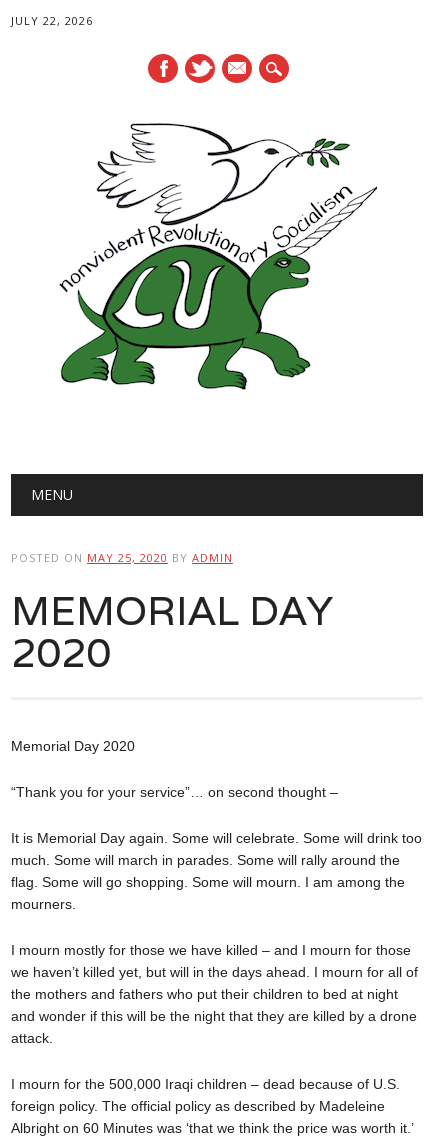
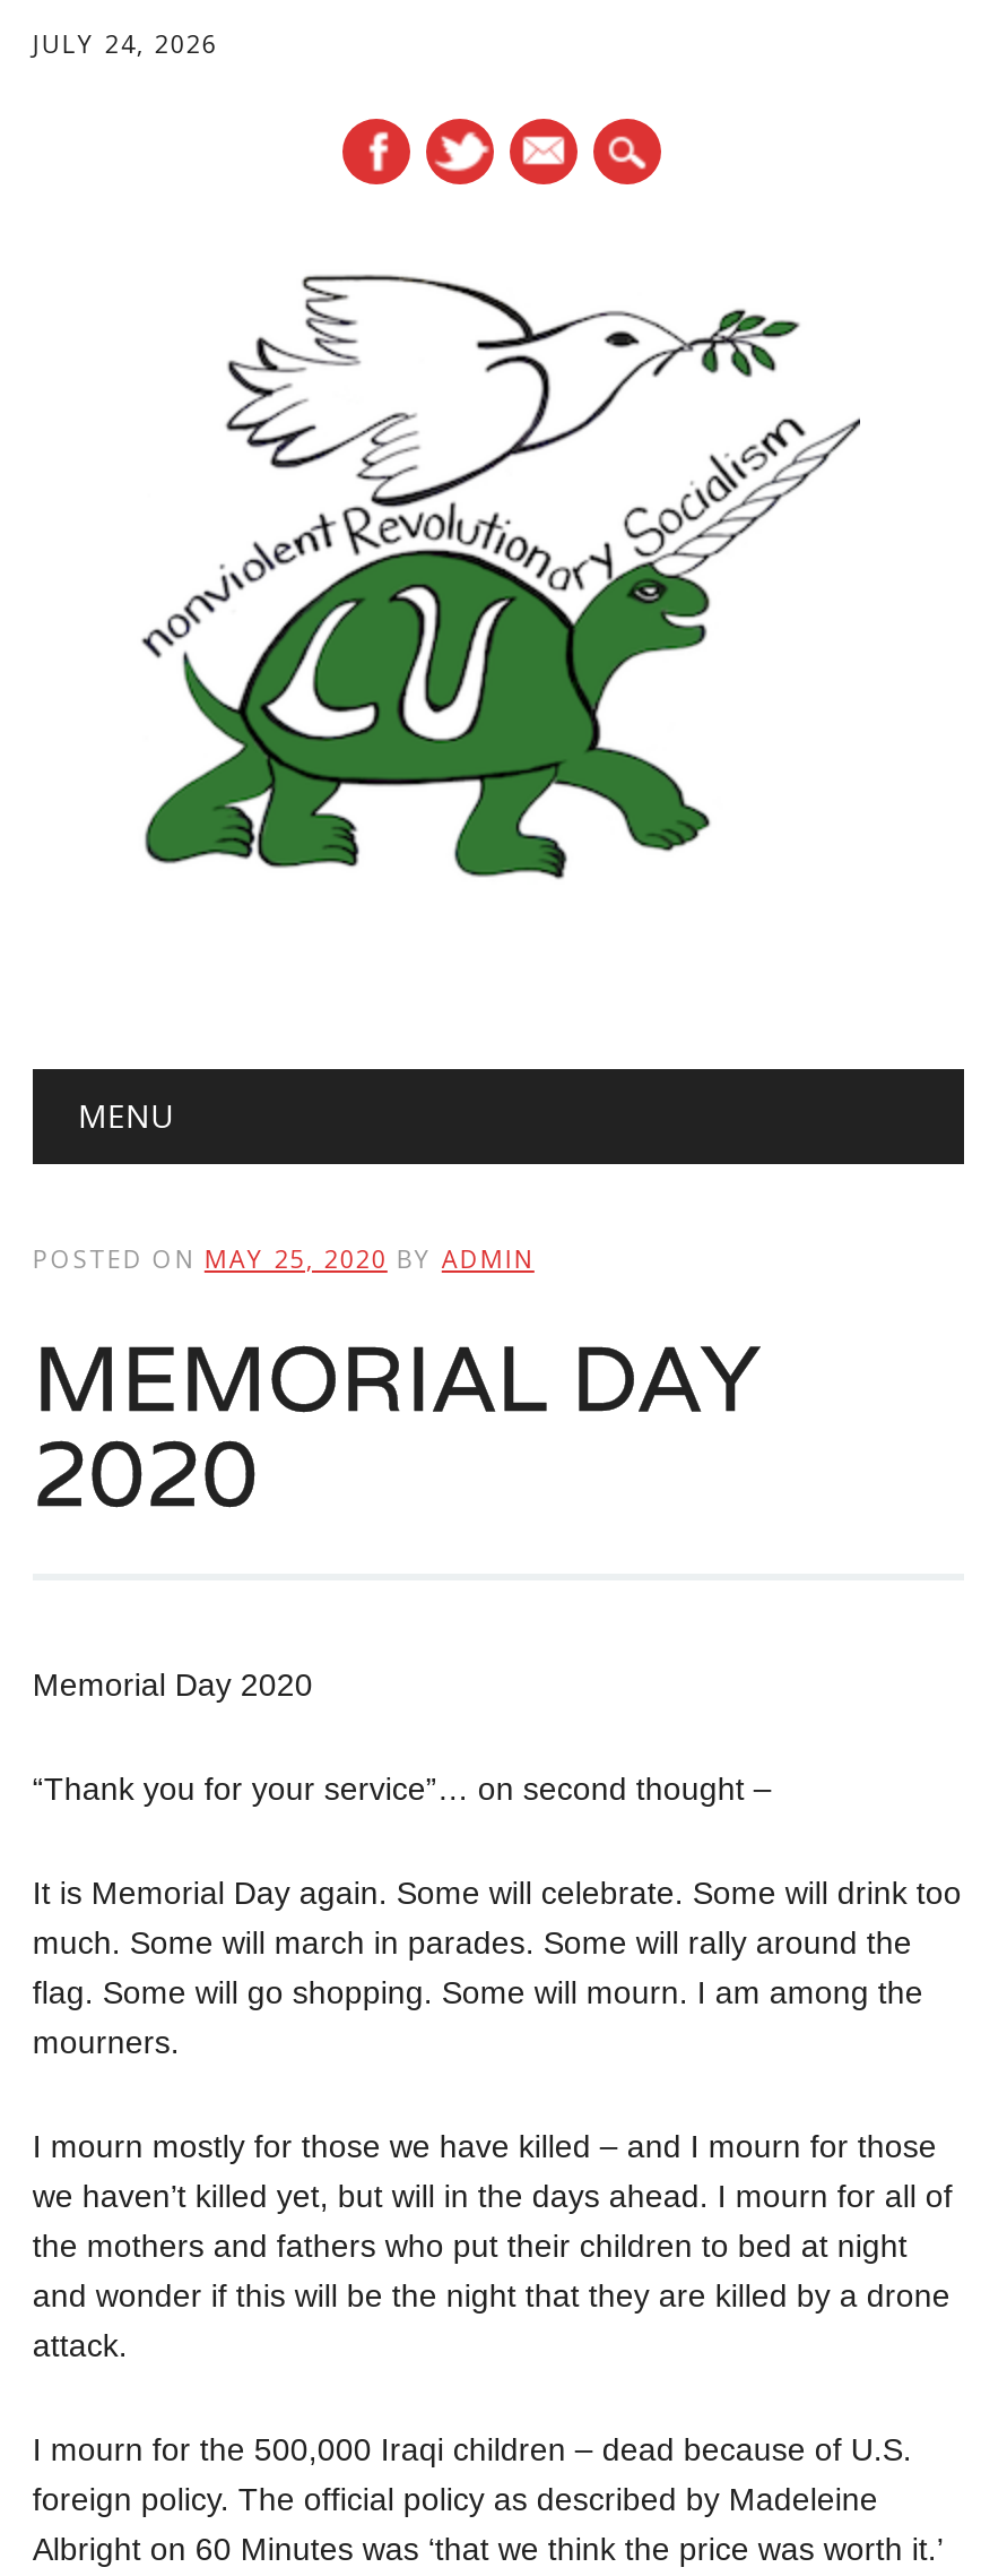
- JULY 22, 2026
+ JULY 24, 2026
